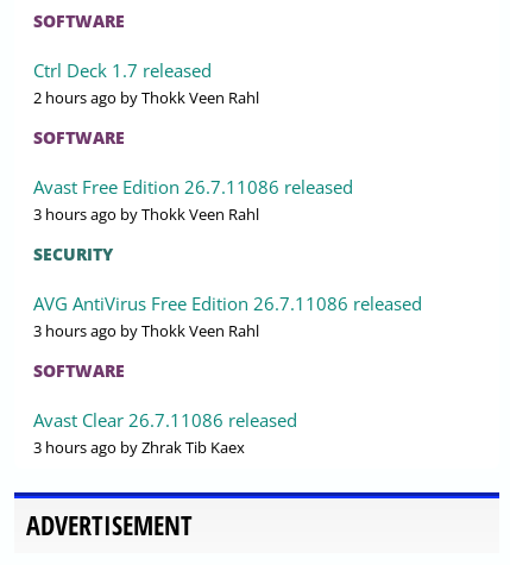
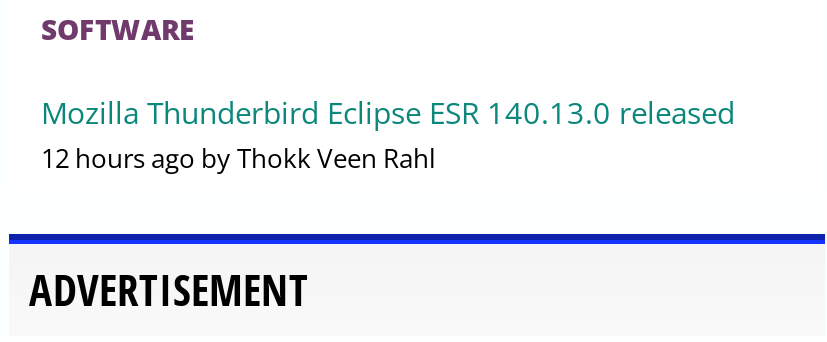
- Ctrl Deck 1.7 released
- 2 hours ago by Thokk Veen Rahl
- SOFTWARE
- Avast Free Edition 26.7.11086 released
- 3 hours ago by Thokk Veen Rahl
- SECURITY
- AVG AntiVirus Free Edition 26.7.11086 released
- 3 hours ago by Thokk Veen Rahl
- SOFTWARE
- Avast Clear 26.7.11086 released
- 3 hours ago by Zhrak Tib Kaex
+ Mozilla Thunderbird Eclipse ESR 140.13.0 released
+ 12 hours ago by Thokk Veen Rahl
